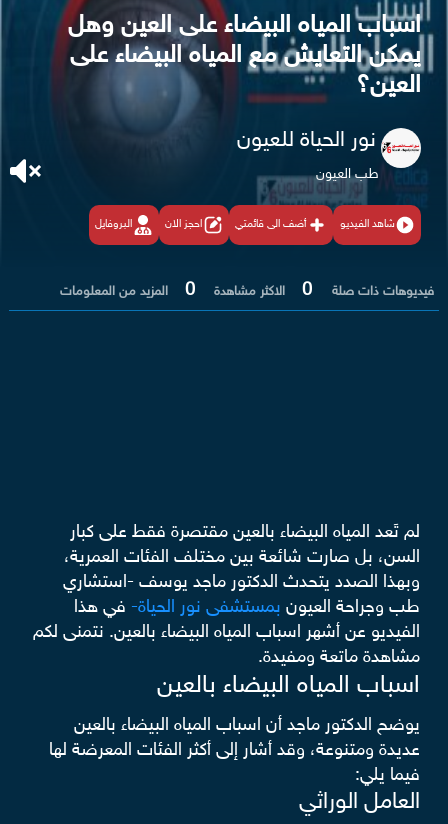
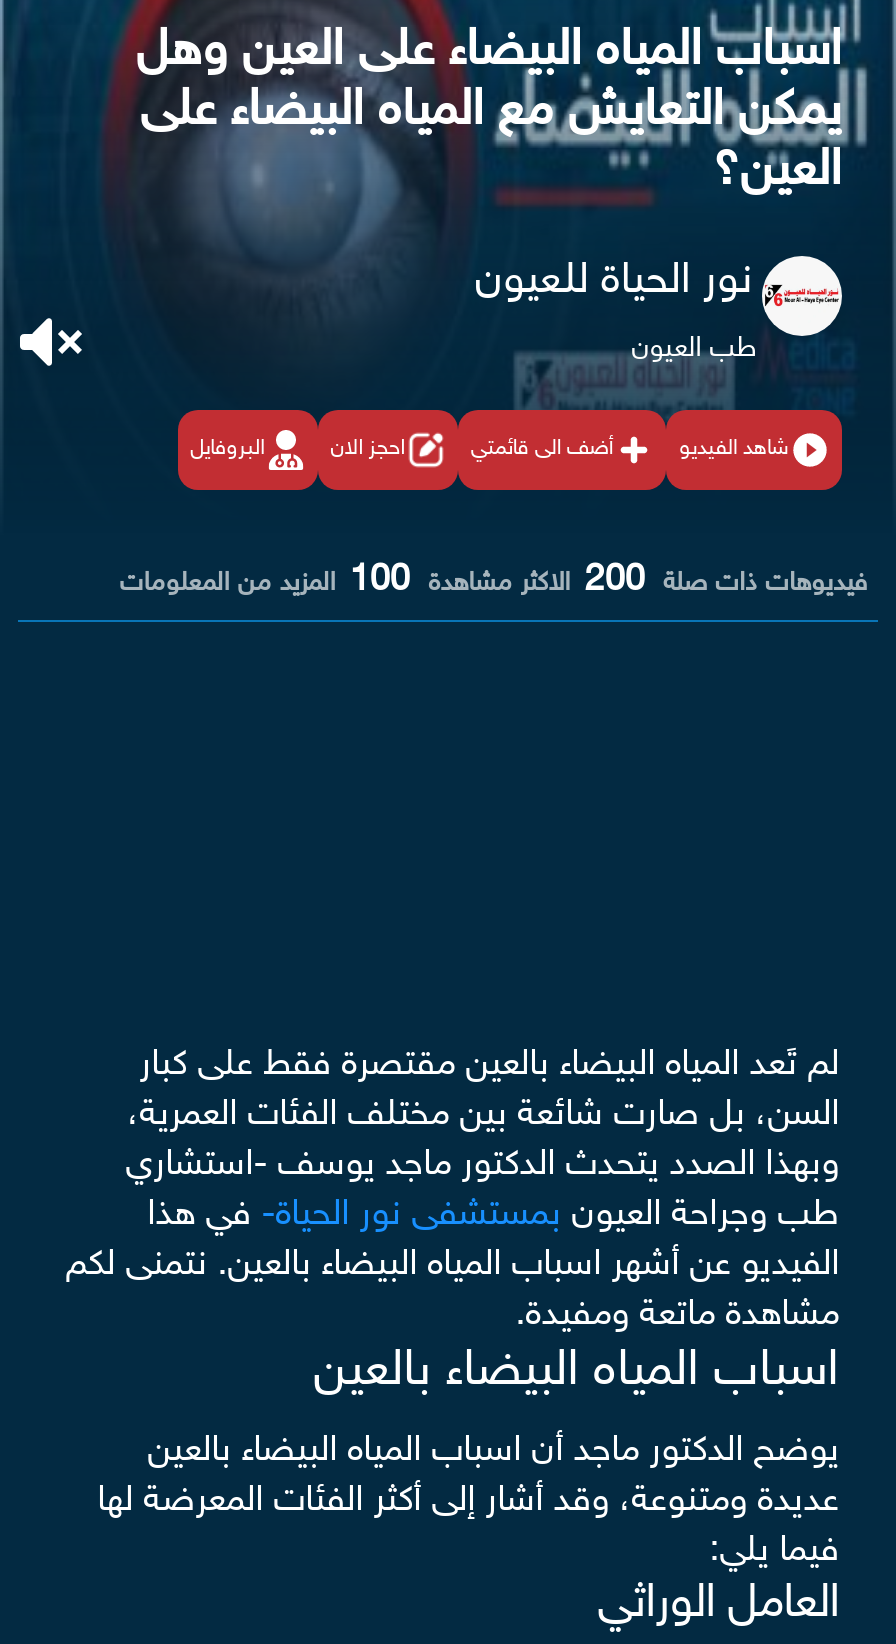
- فيديوهات ذات صلة
- 0
- الاكثر مشاهدة
- 0
- المزيد من المعلومات
+ فيديوهات ذات صلة 200 الاكثر مشاهدة 100 المزيد من المعلومات
